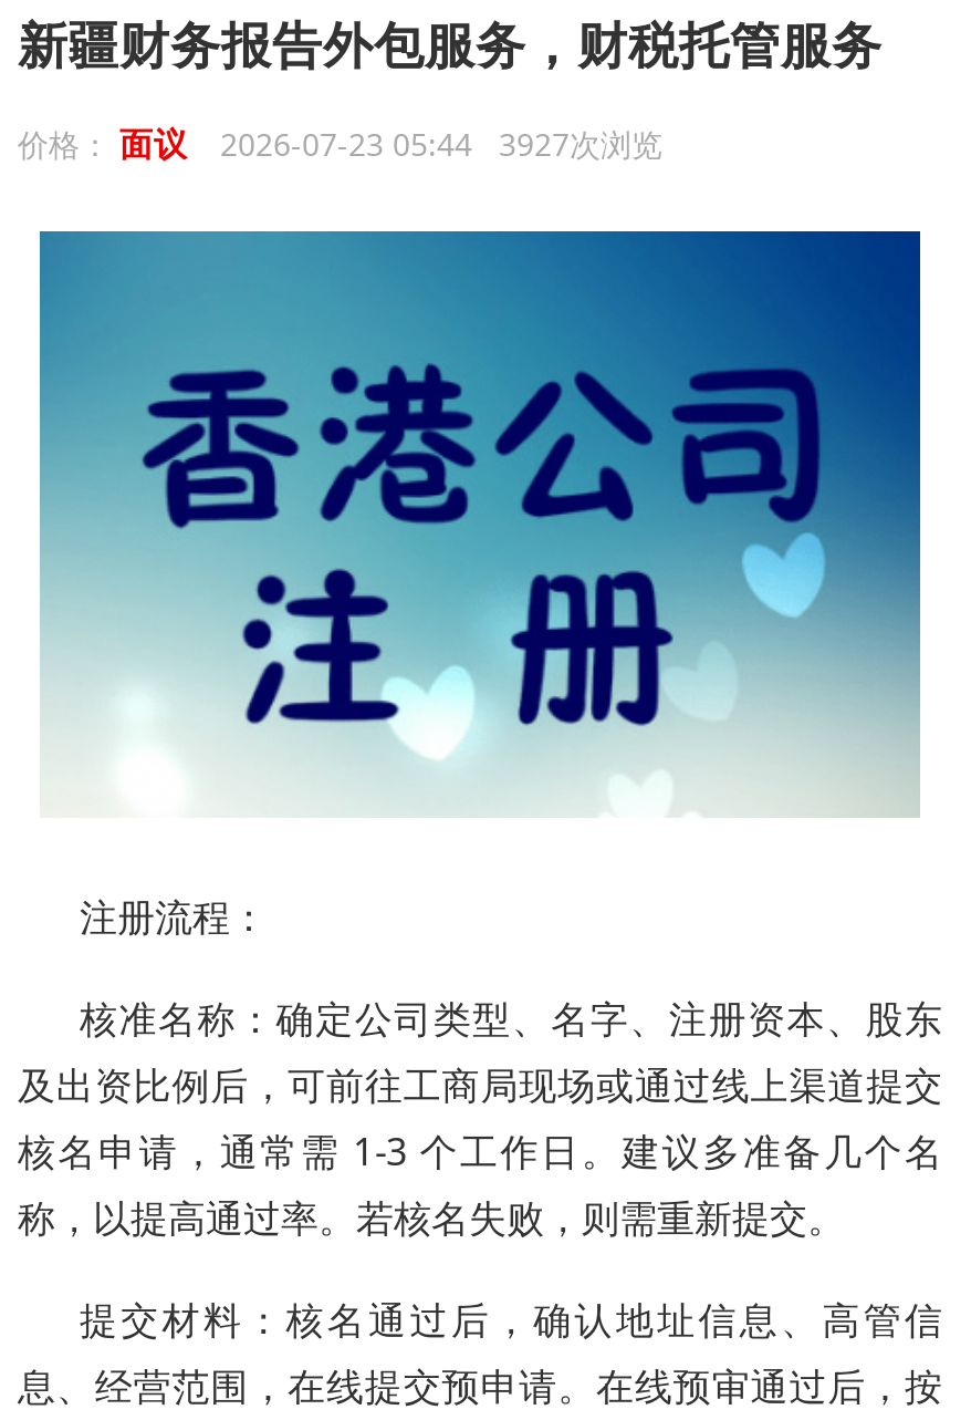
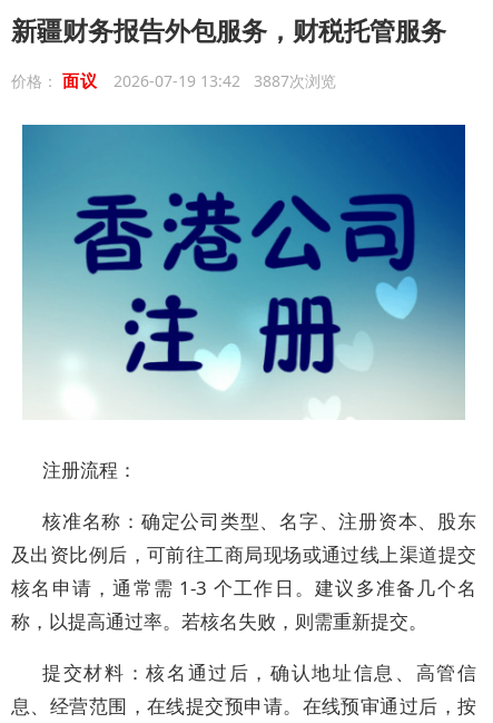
- 价格：面议 2026-07-23 05:44 3927次浏览
+ 价格：面议 2026-07-19 13:42 3887次浏览
